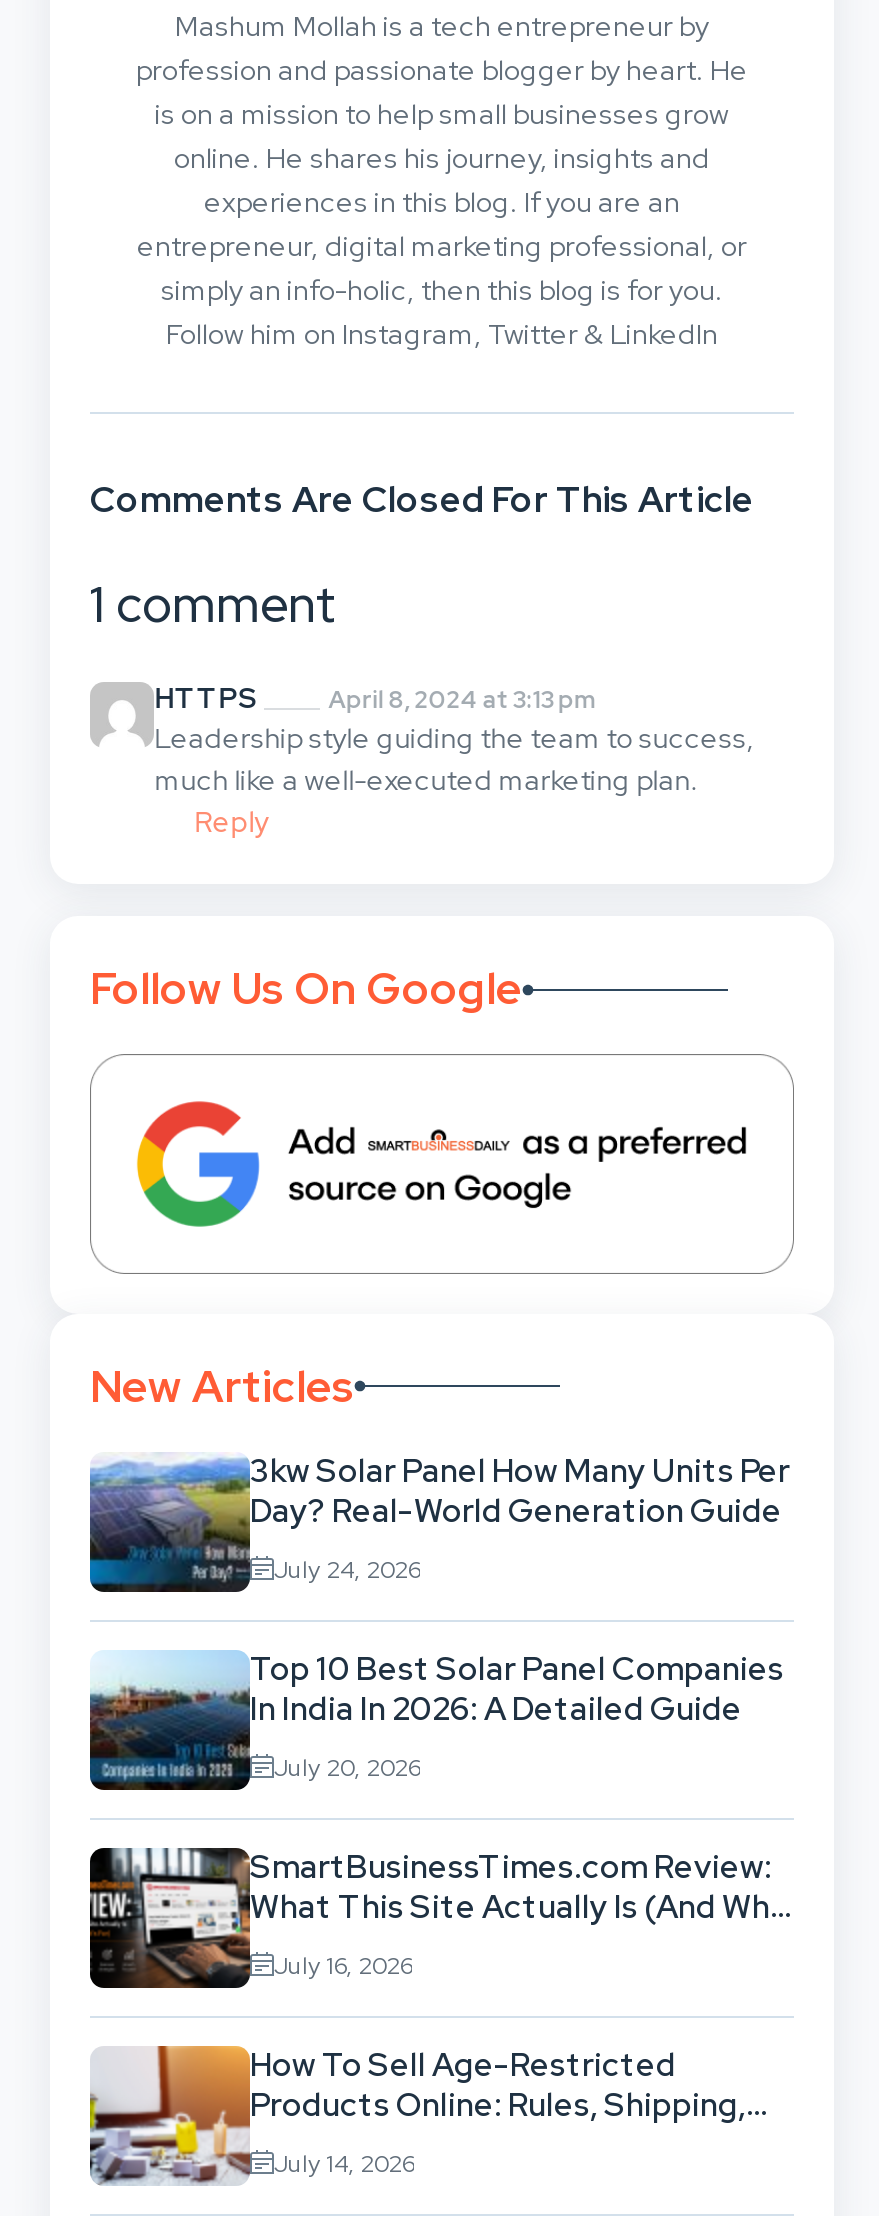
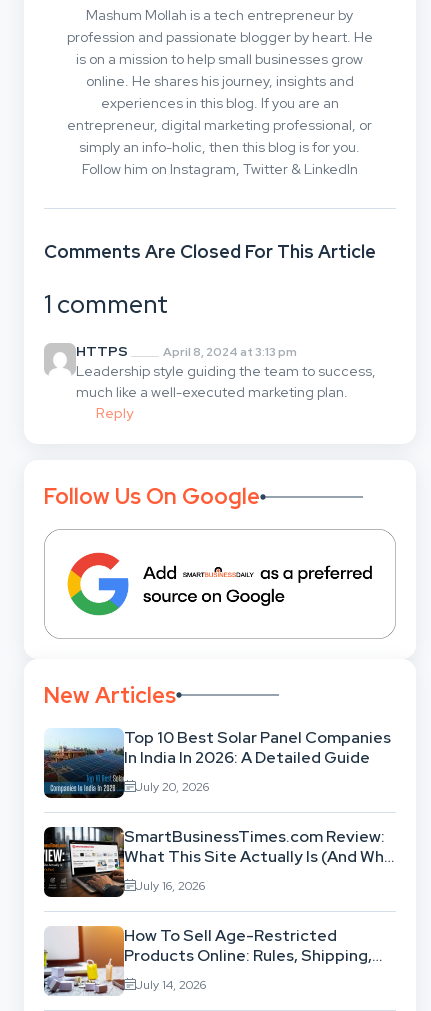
- [image]
- 3kw Solar Panel How Many Units Per
- Day? Real-World Generation Guide
- July 24, 2026
